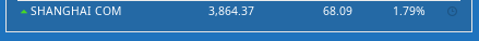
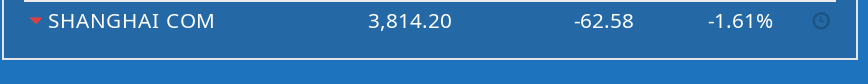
- 3,864.37
+ 3,814.20

- 68.09
+ -62.58

- 1.79%
+ -1.61%
